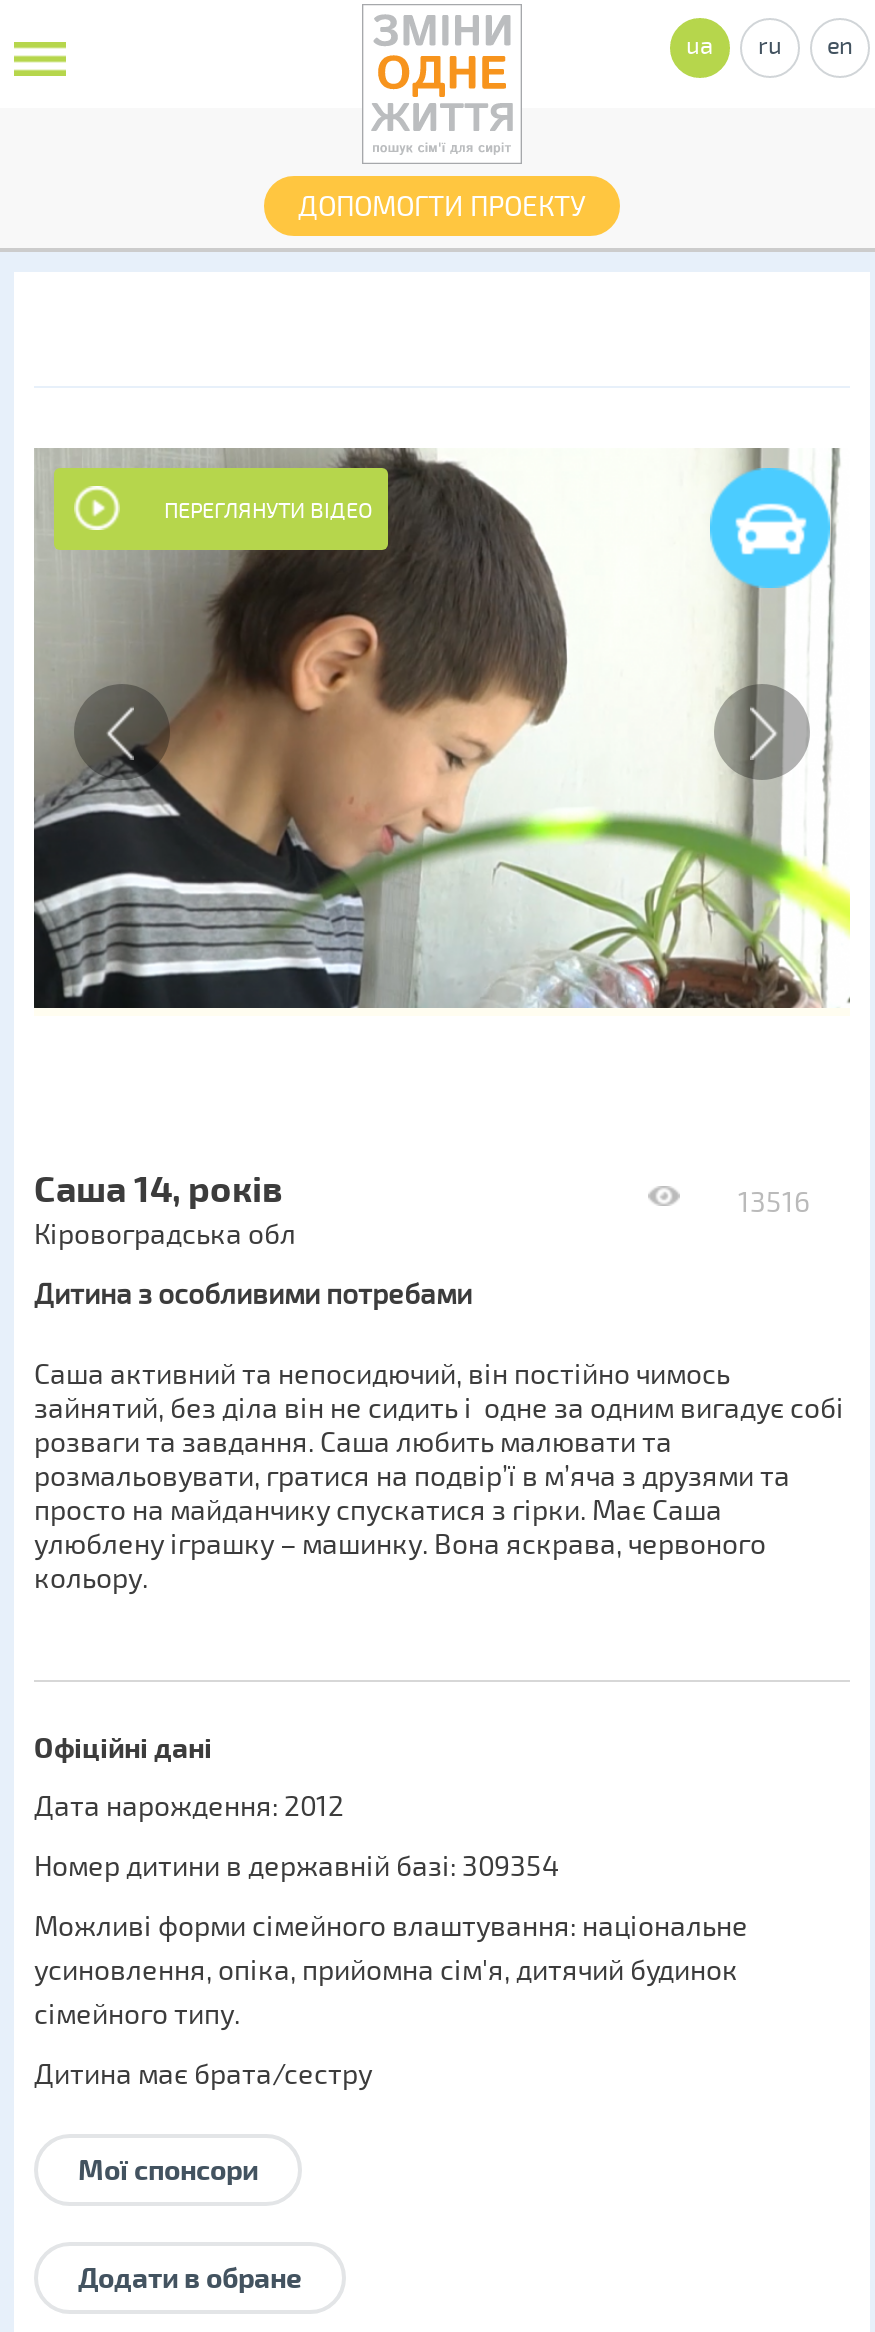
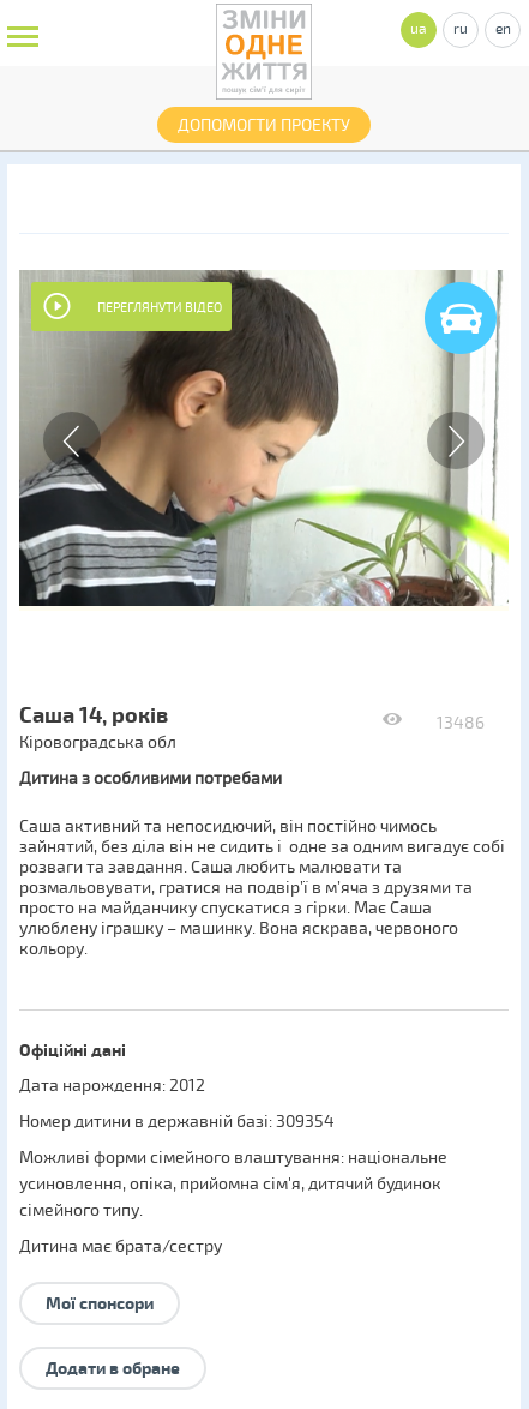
- 13516
+ 13486
